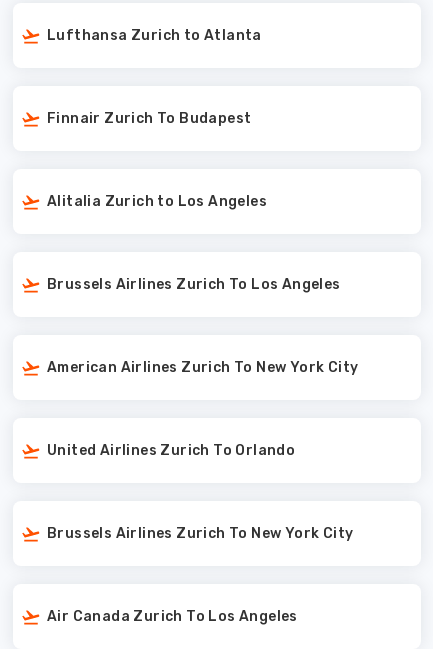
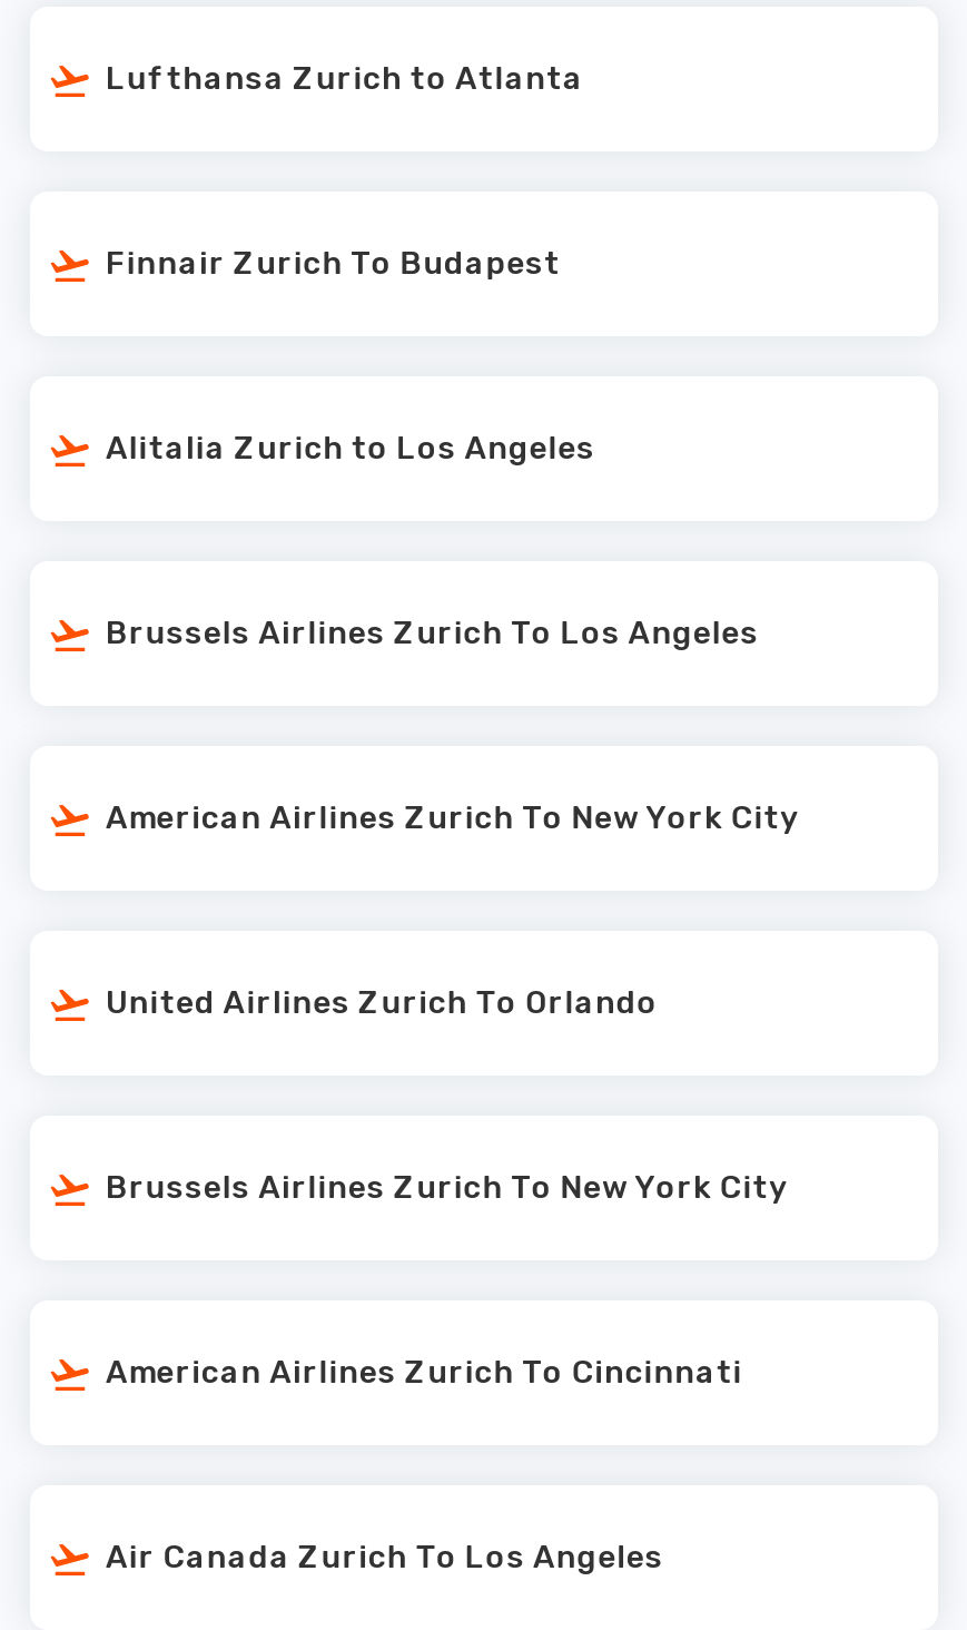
+ American Airlines Zurich To Cincinnati
